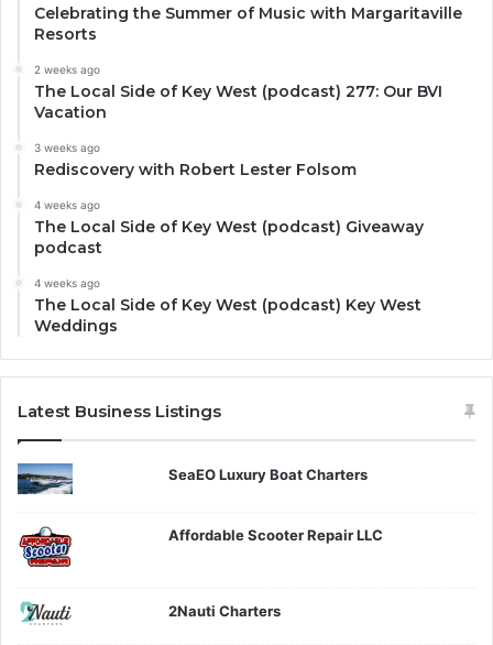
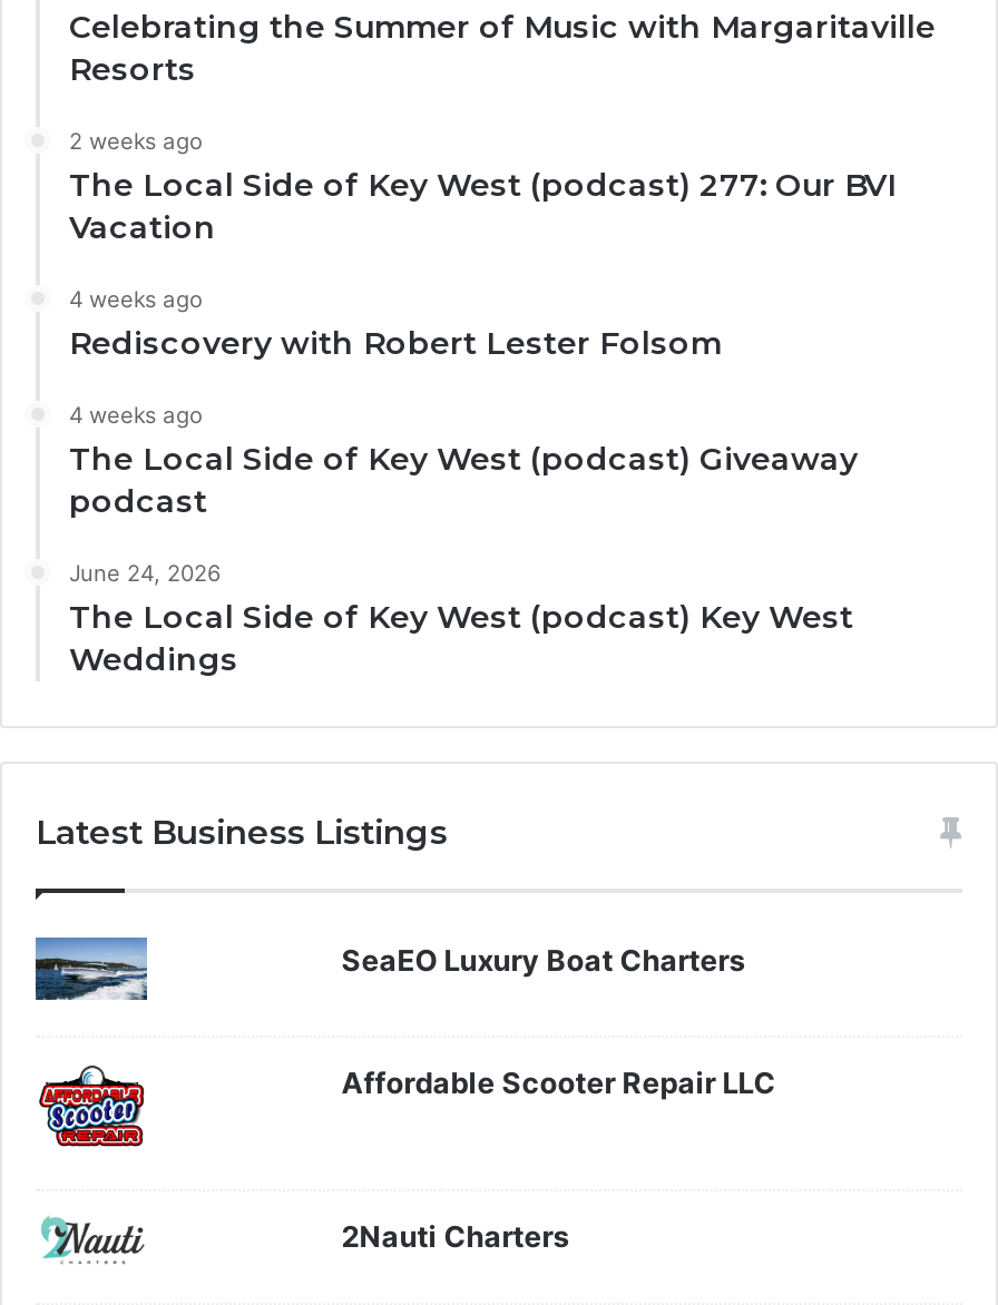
- 3 weeks ago
+ 4 weeks ago

- 4 weeks ago
+ June 24, 2026
